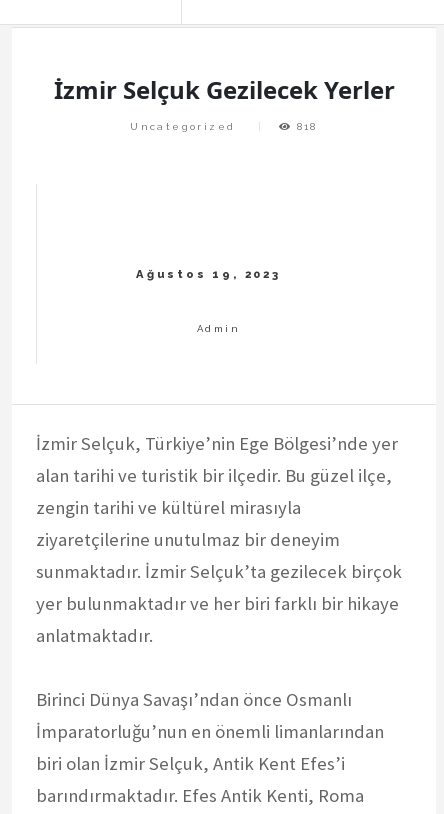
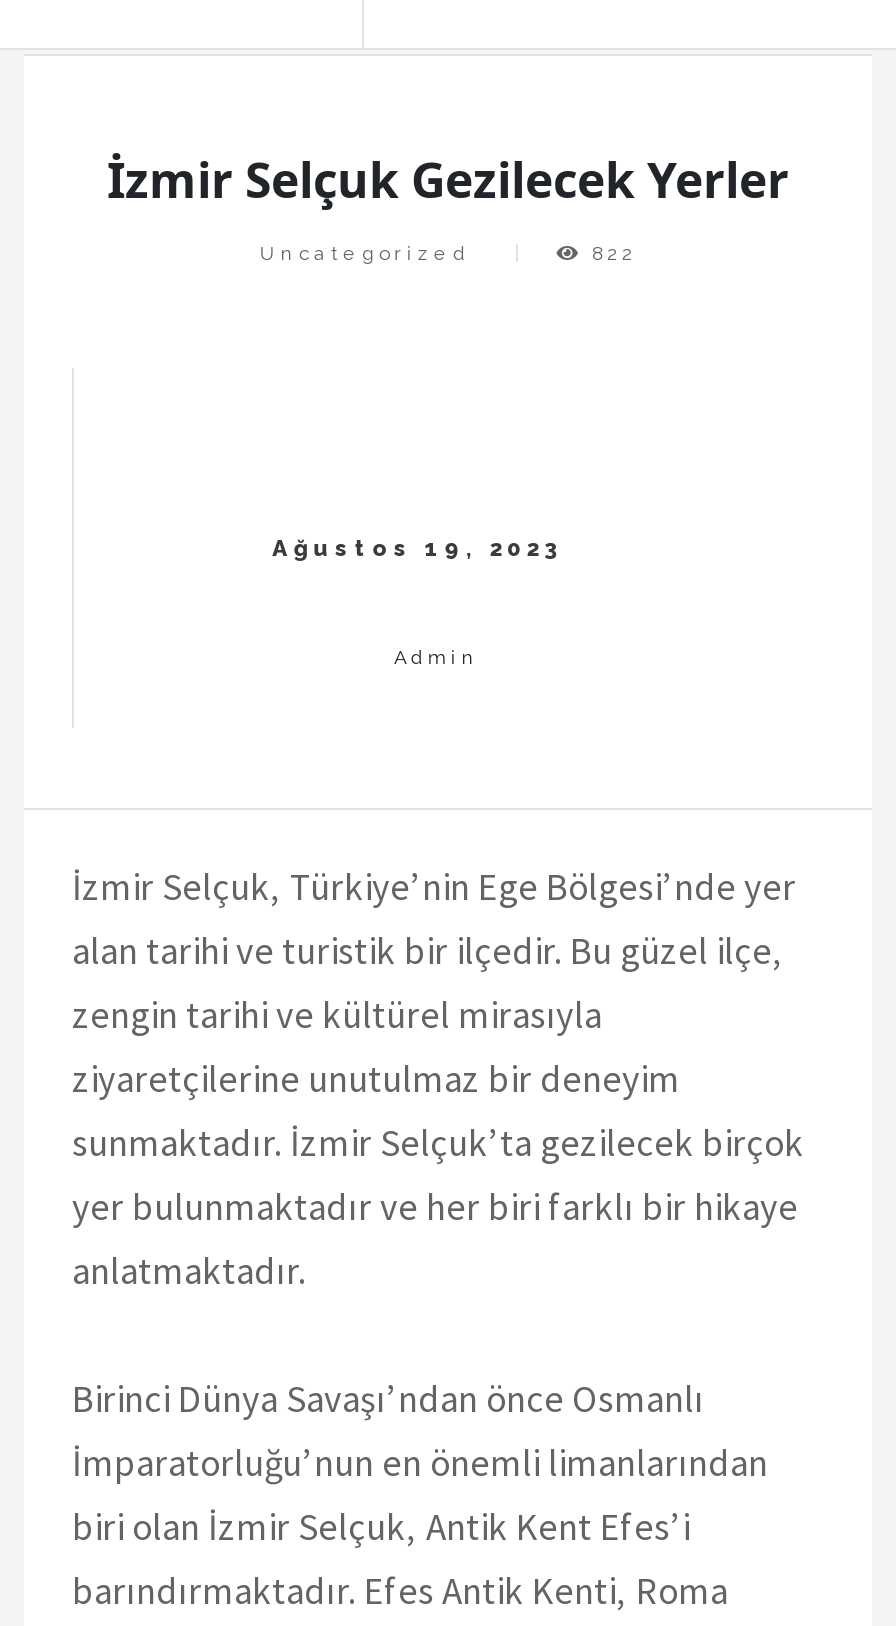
- 818
+ 822
